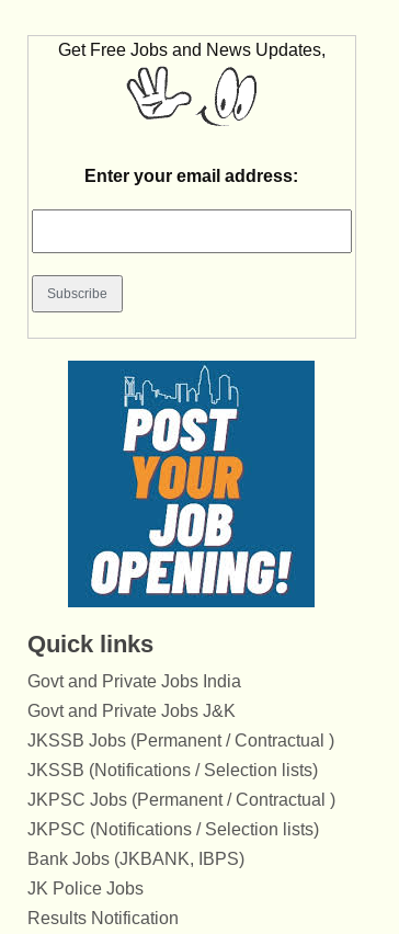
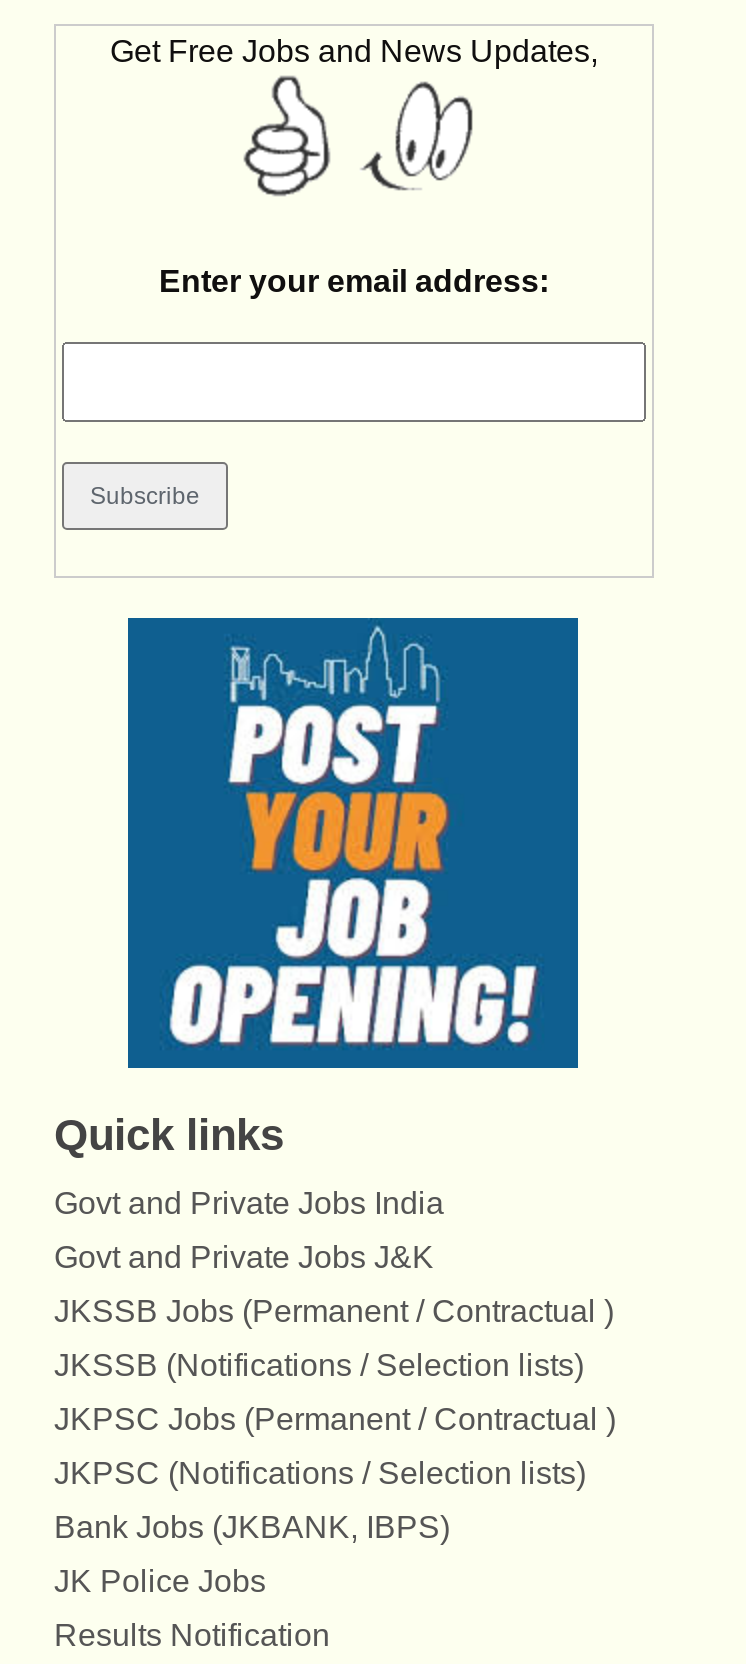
- [image]
+ [image]
